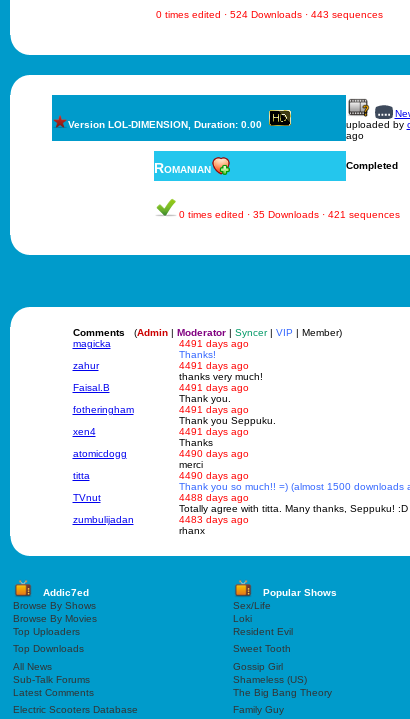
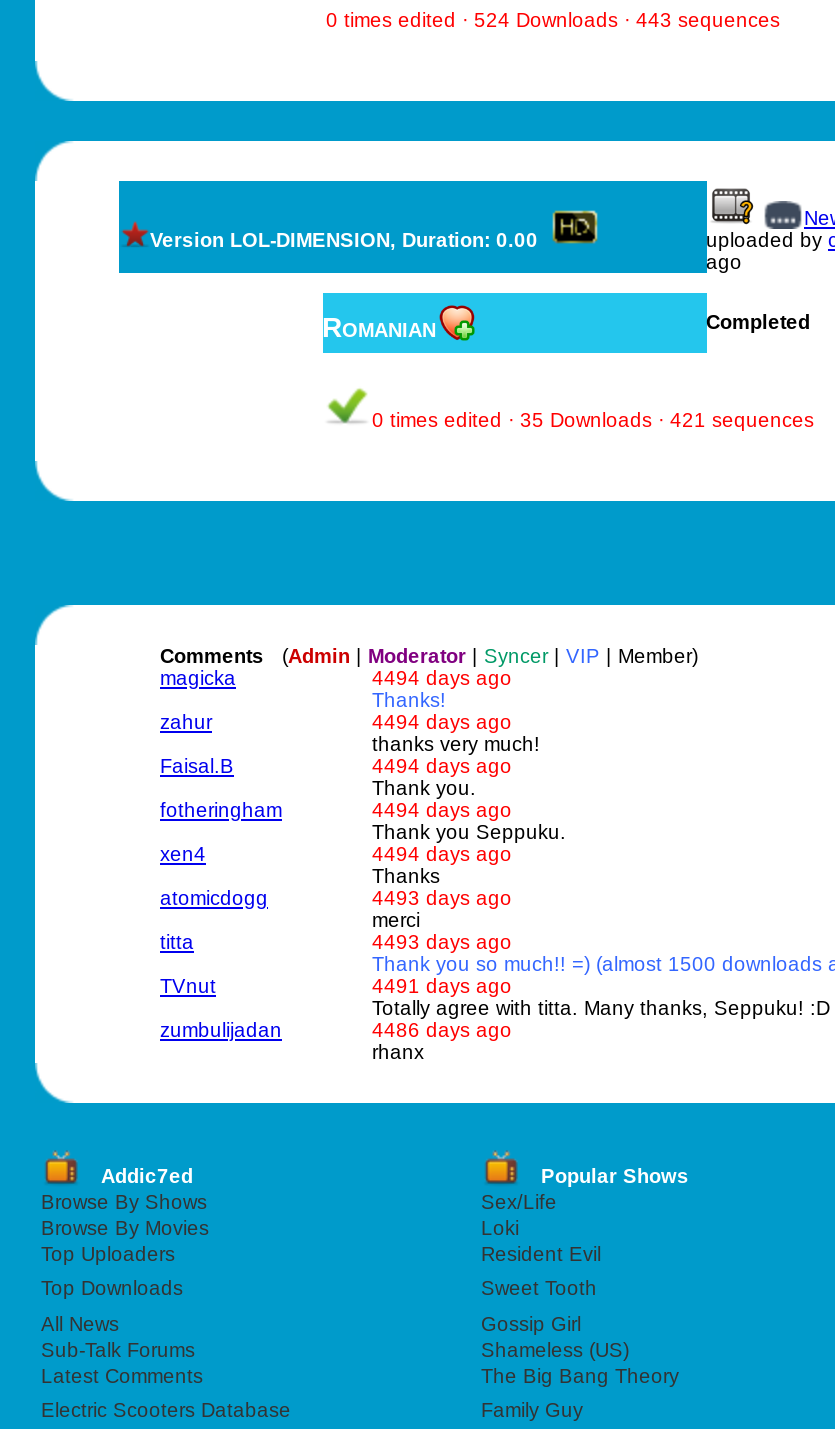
- 4491 days ago
+ 4494 days ago

- 4491 days ago
+ 4494 days ago

- 4491 days ago
+ 4494 days ago

- 4491 days ago
+ 4494 days ago

- 4491 days ago
+ 4494 days ago

- 4490 days ago
+ 4493 days ago

- 4490 days ago
+ 4493 days ago

- 4488 days ago
+ 4491 days ago

- 4483 days ago
+ 4486 days ago
